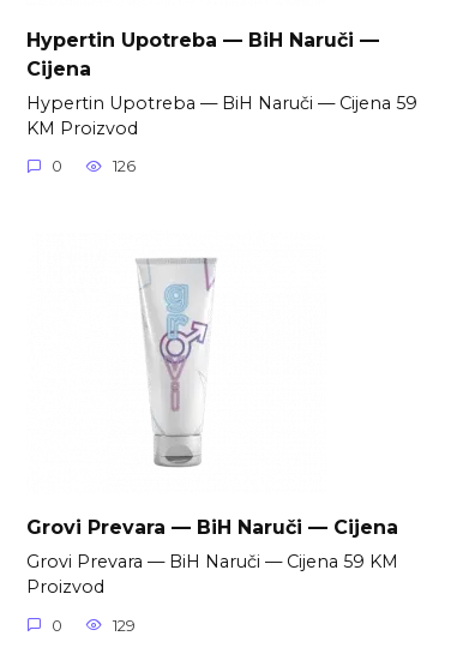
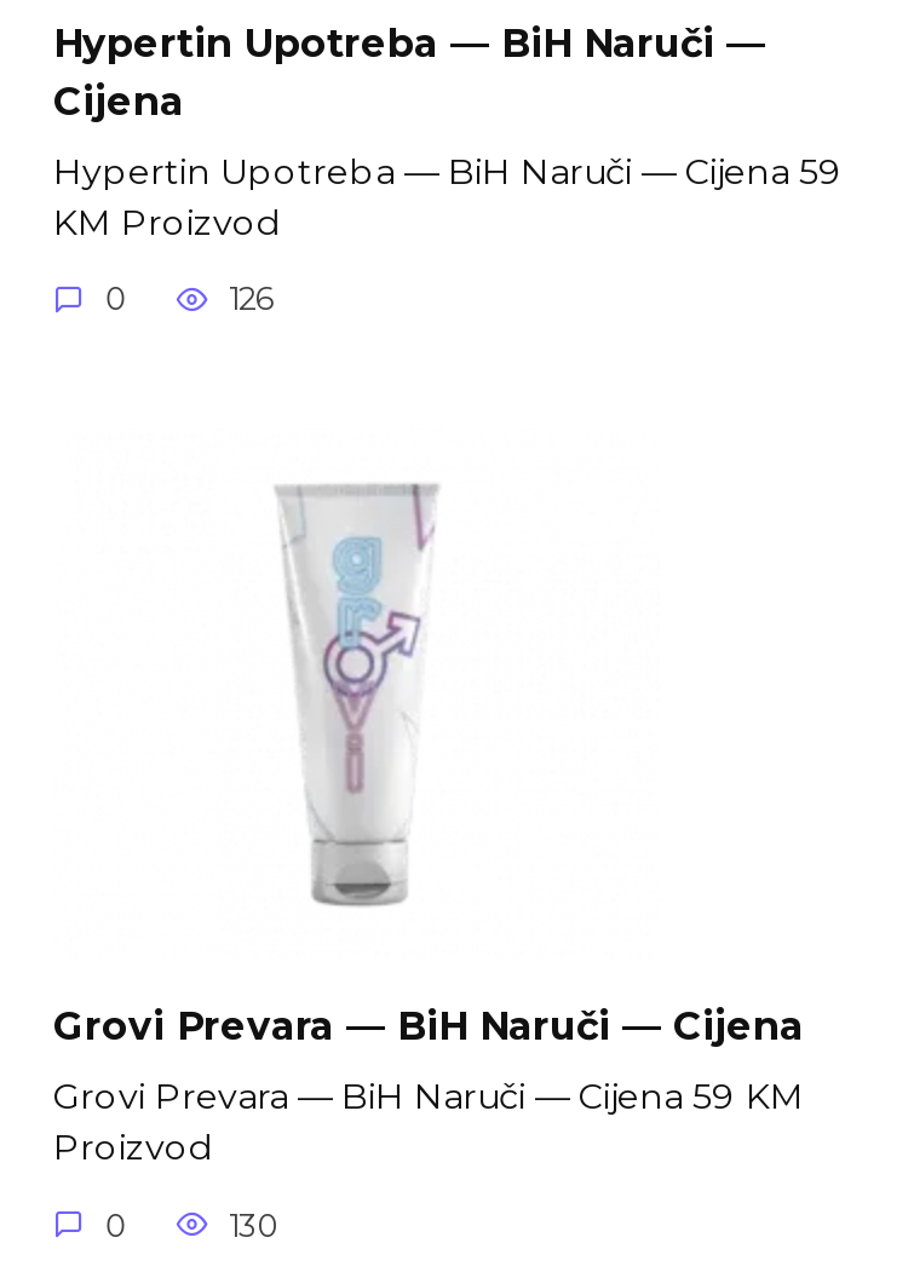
- 129
+ 130
